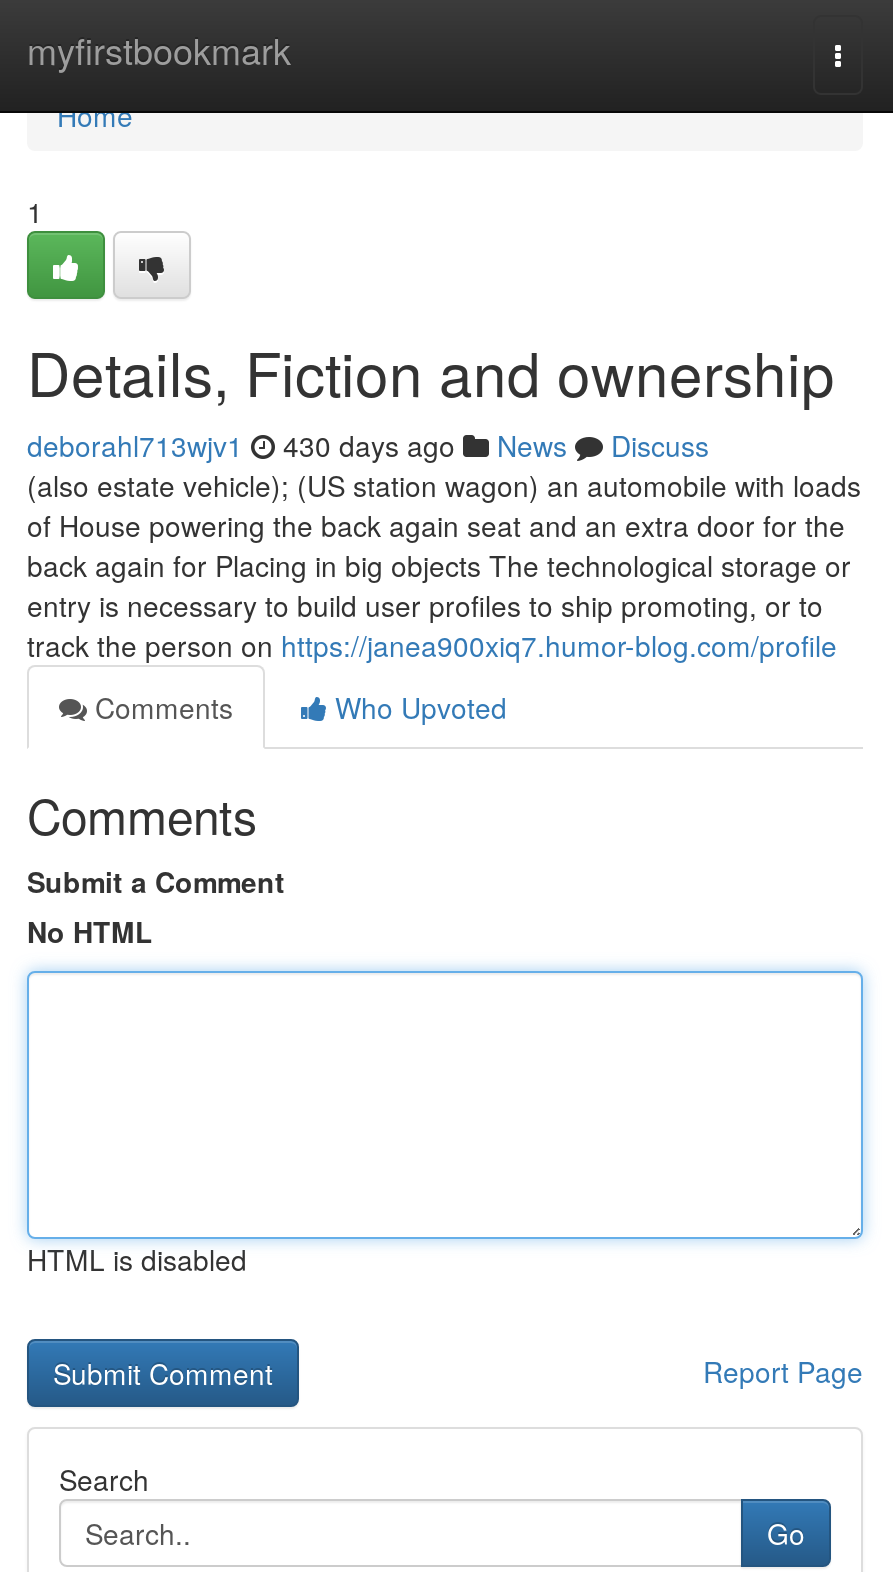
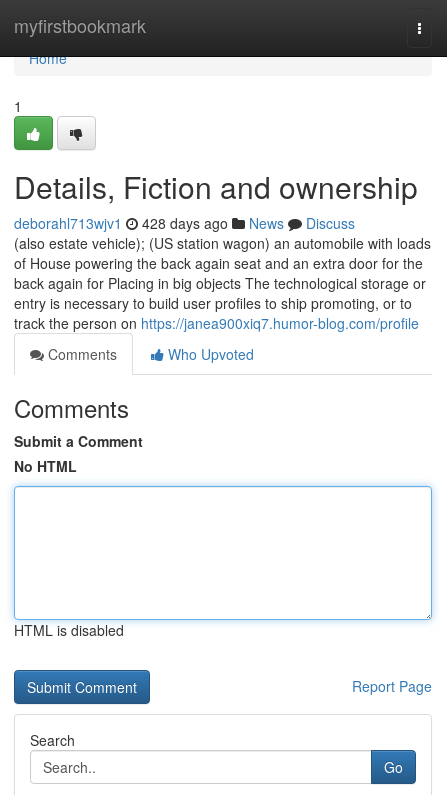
- deborahl713wjv1 430 days ago News Discuss
+ deborahl713wjv1 428 days ago News Discuss
